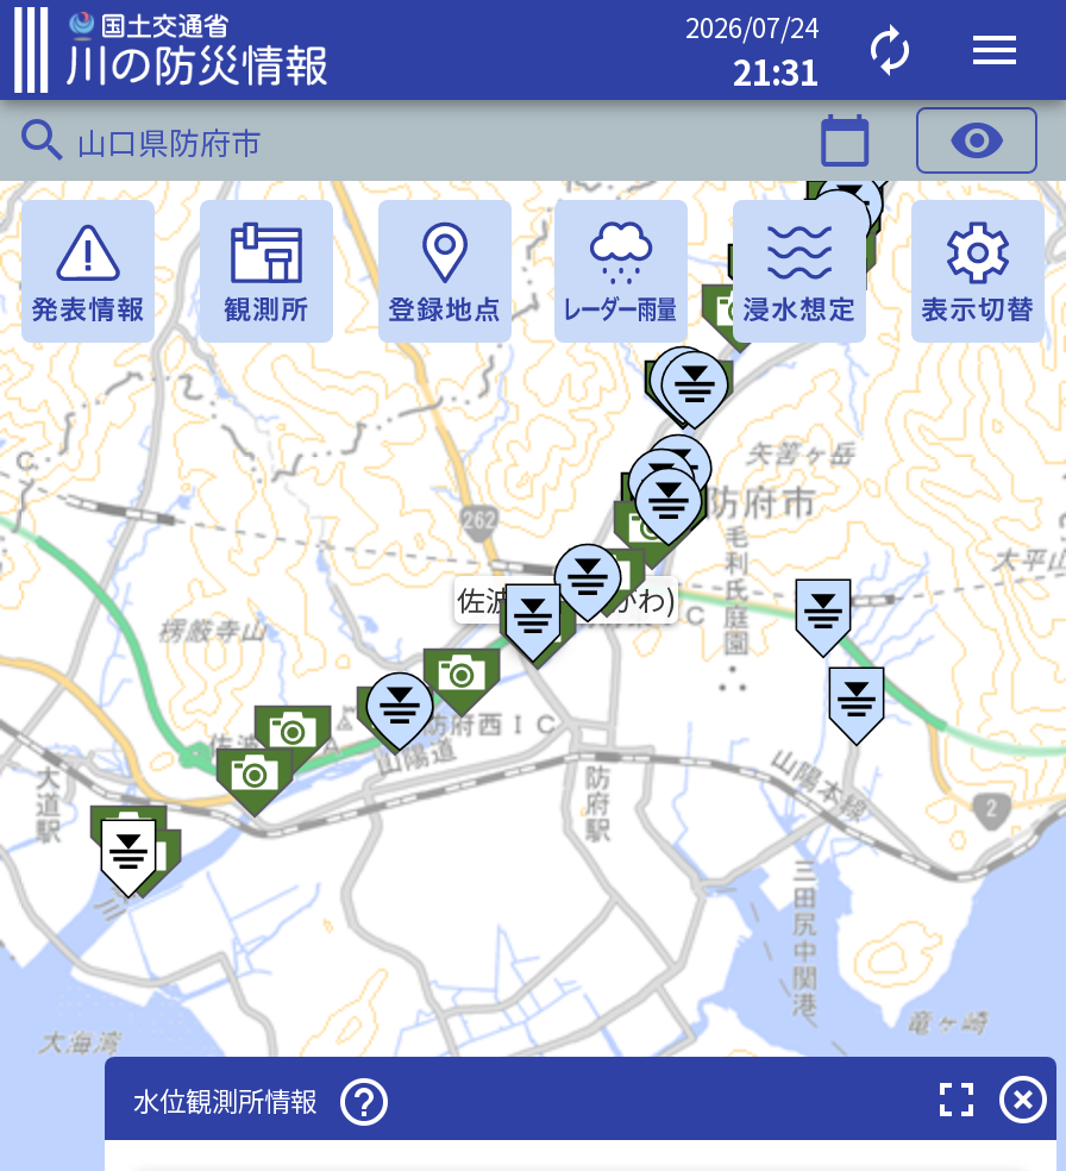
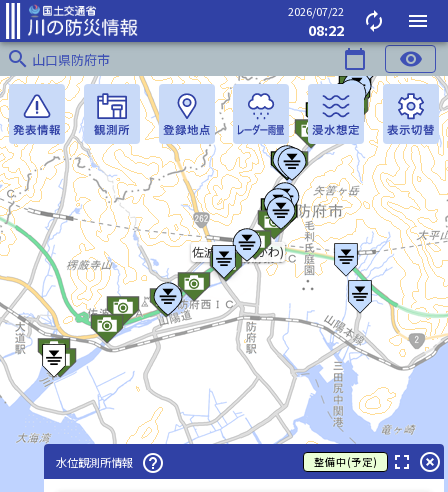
- 2026/07/24
+ 2026/07/22

- 21:31
+ 08:22

+ 整備中(予定)
